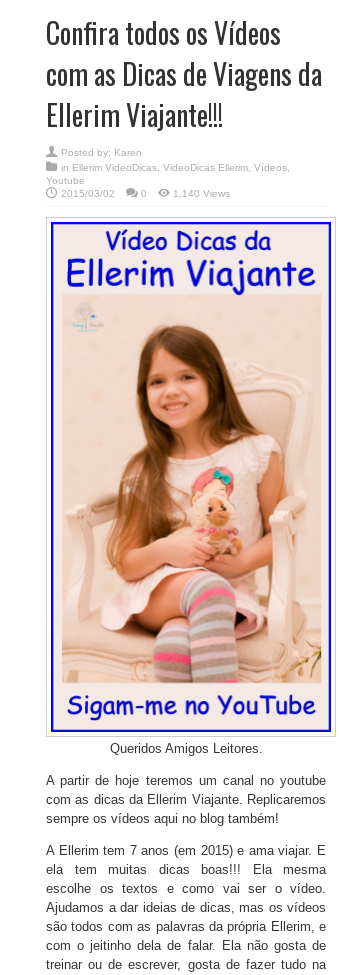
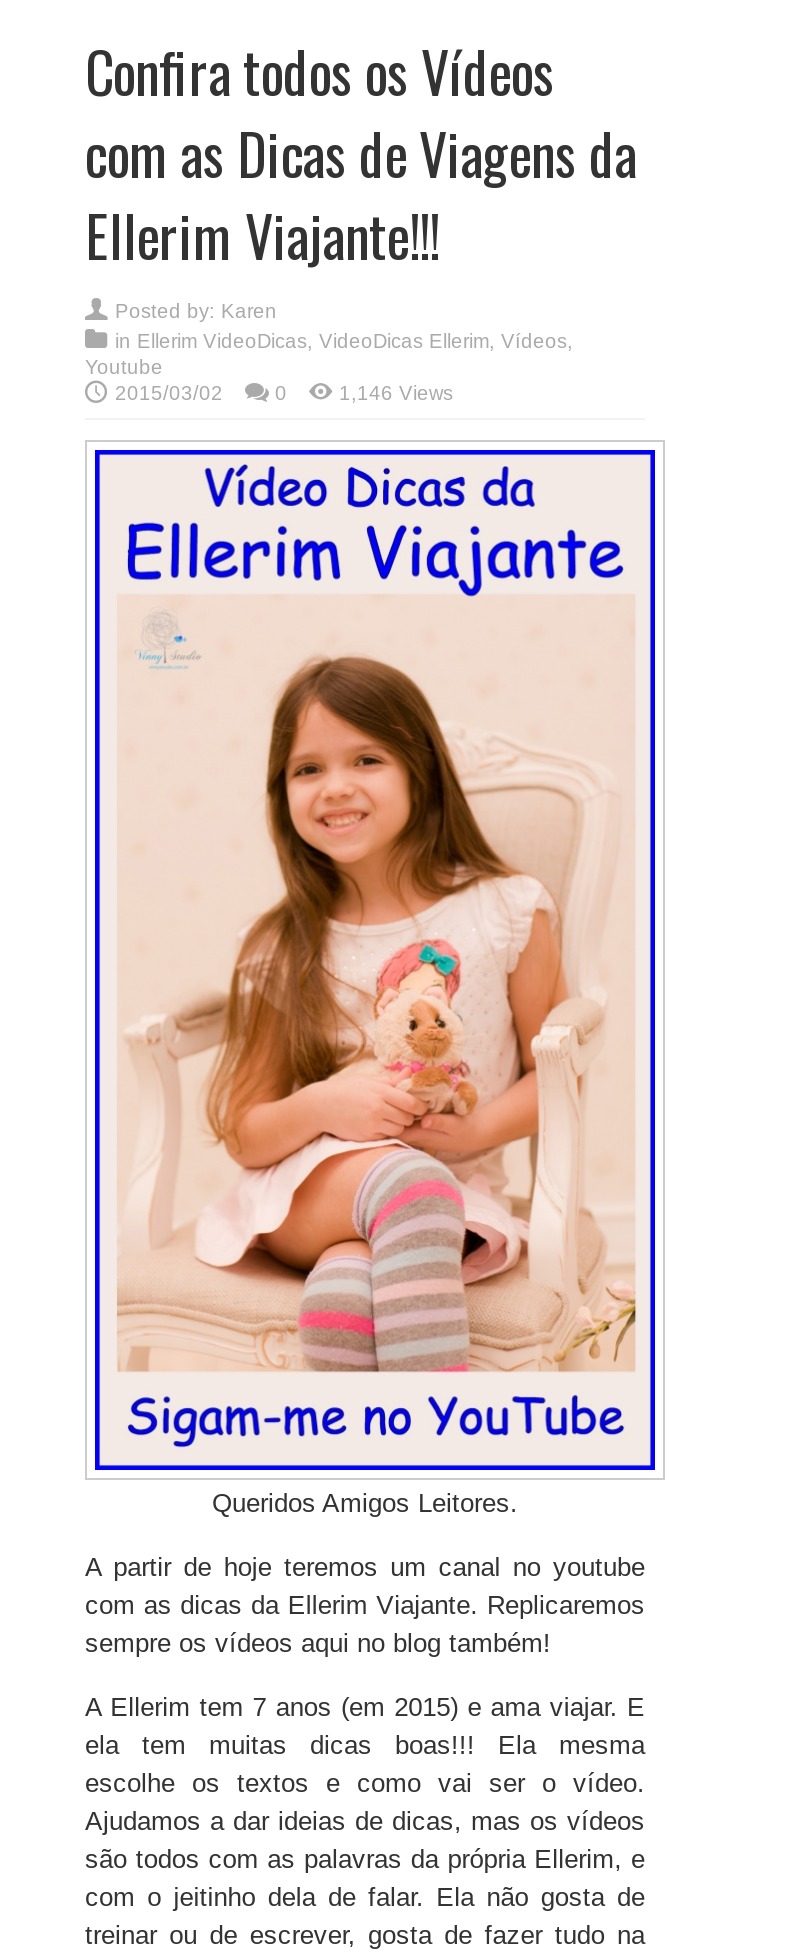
- 1,140 Views
+ 1,146 Views
